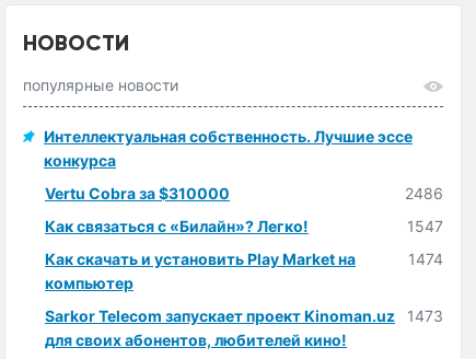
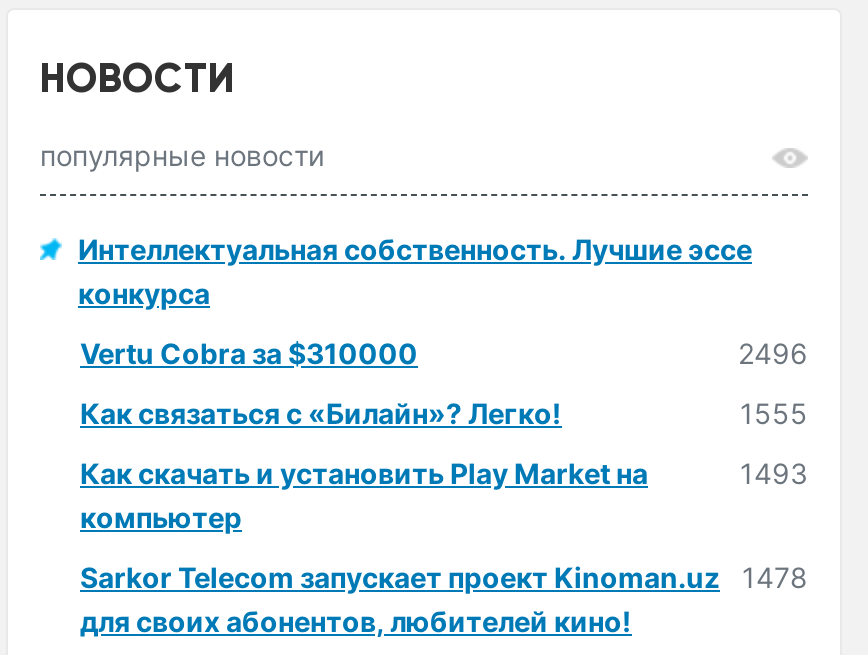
- 2486
+ 2496

- 1547
+ 1555

- 1474
+ 1493

- Sarkor Telecom запускает проект Kinoman.uz 1473
+ Sarkor Telecom запускает проект Kinoman.uz 1478
